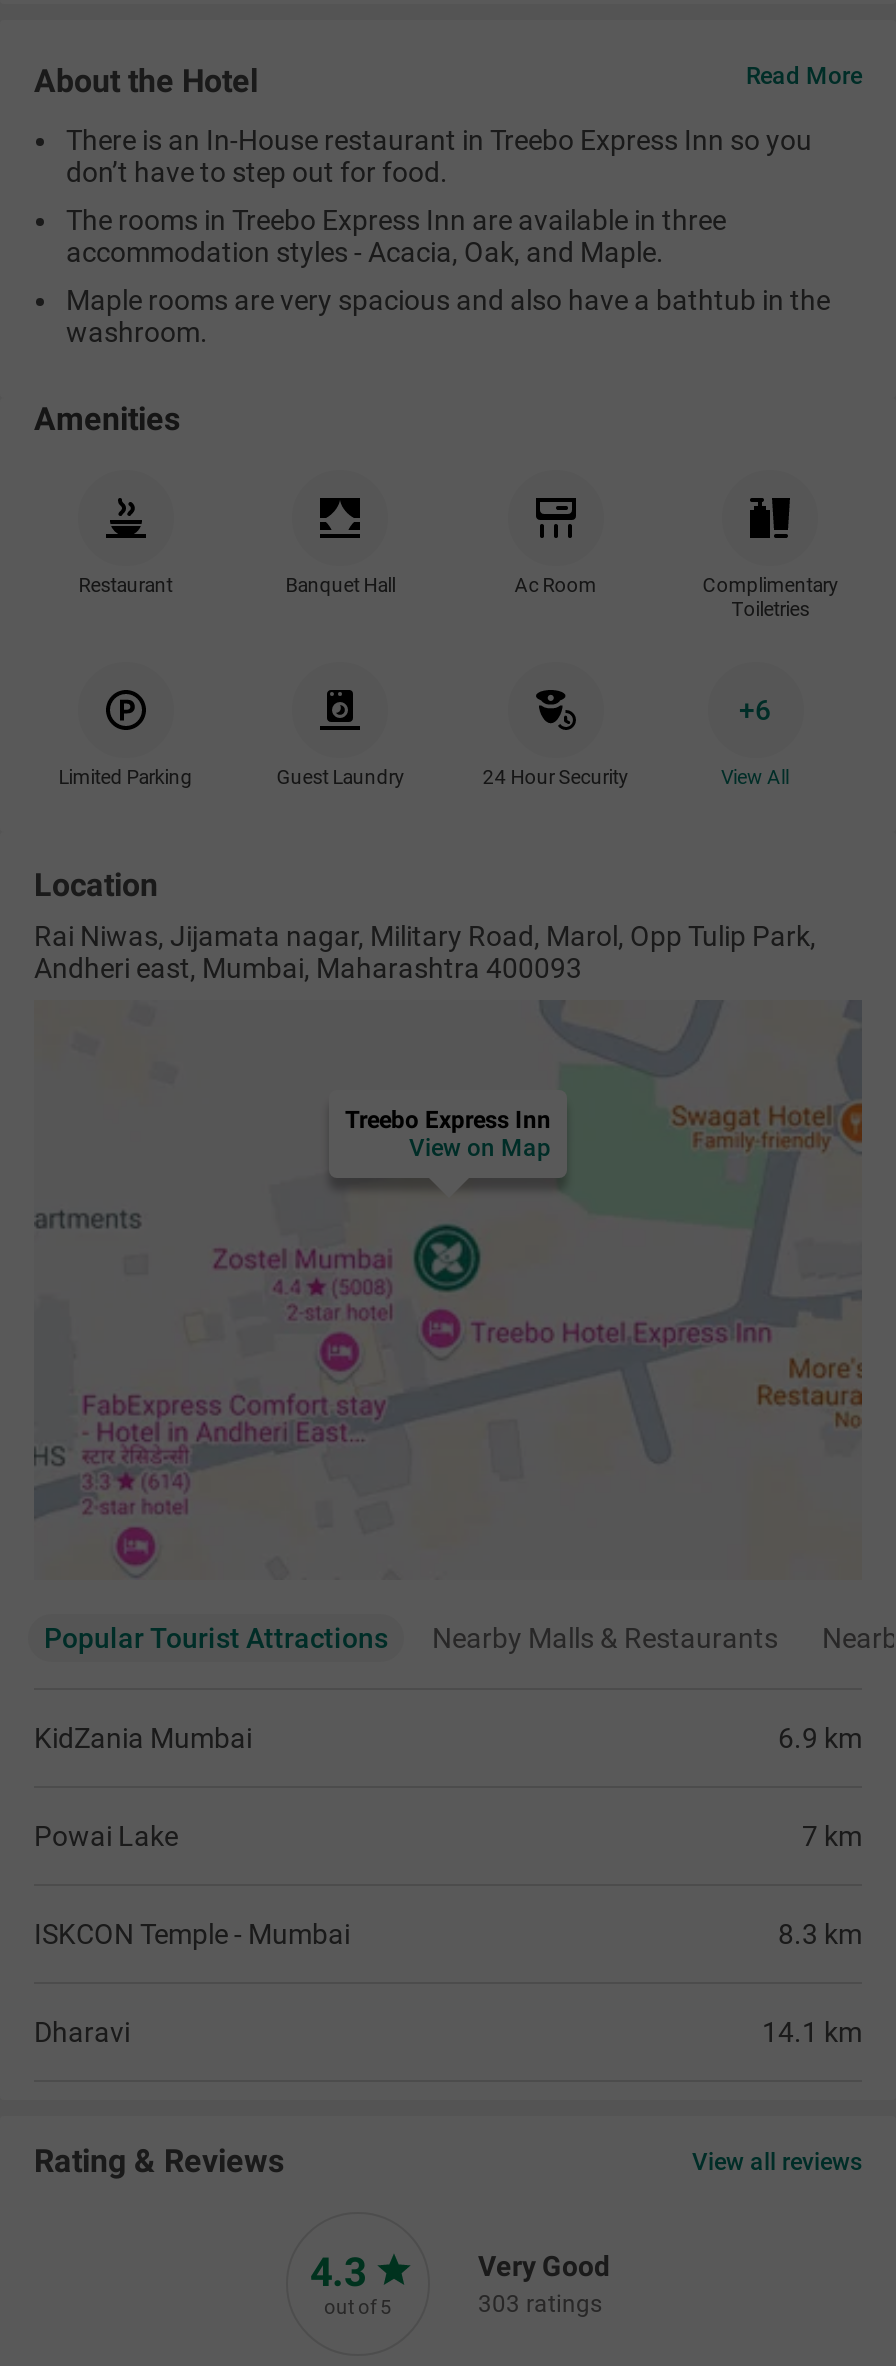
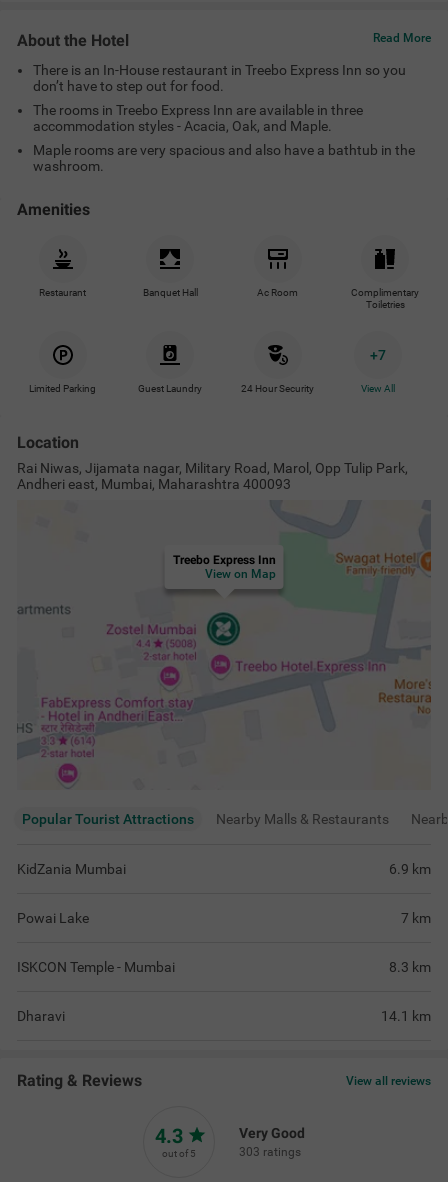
- +6
+ +7
